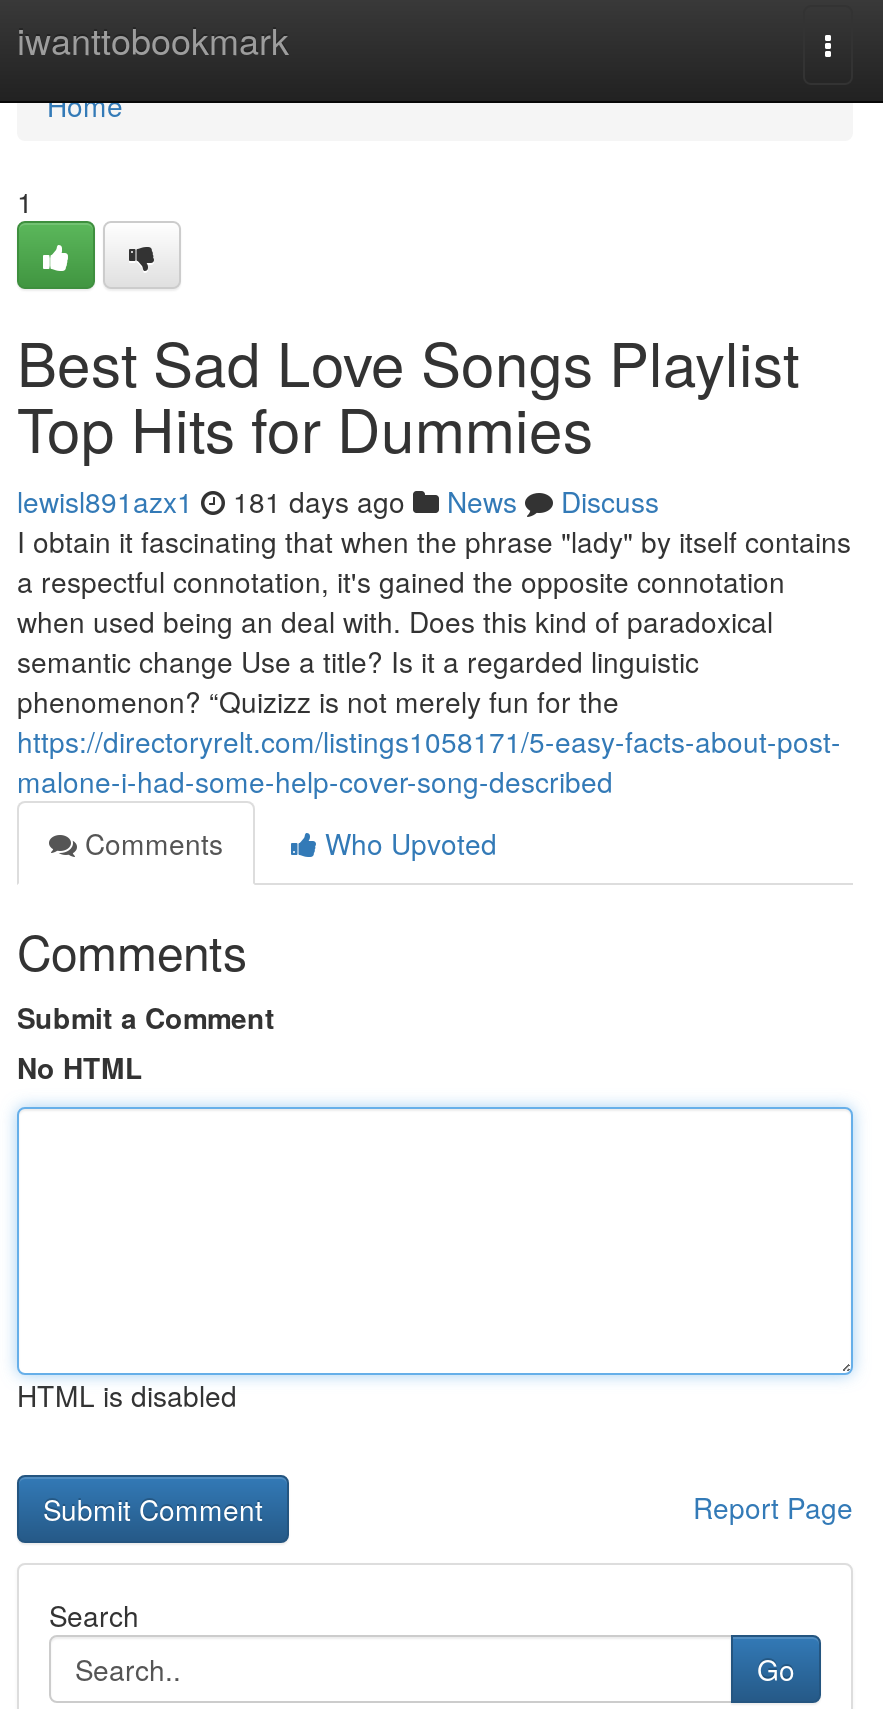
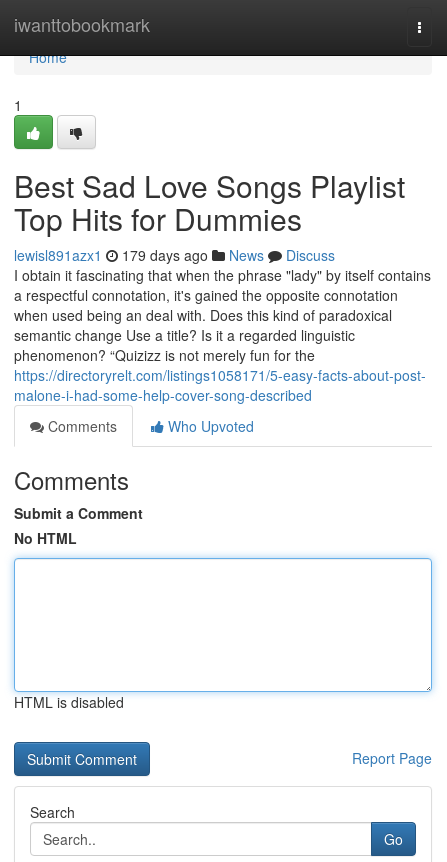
- lewisl891azx1 181 days ago News Discuss
+ lewisl891azx1 179 days ago News Discuss
